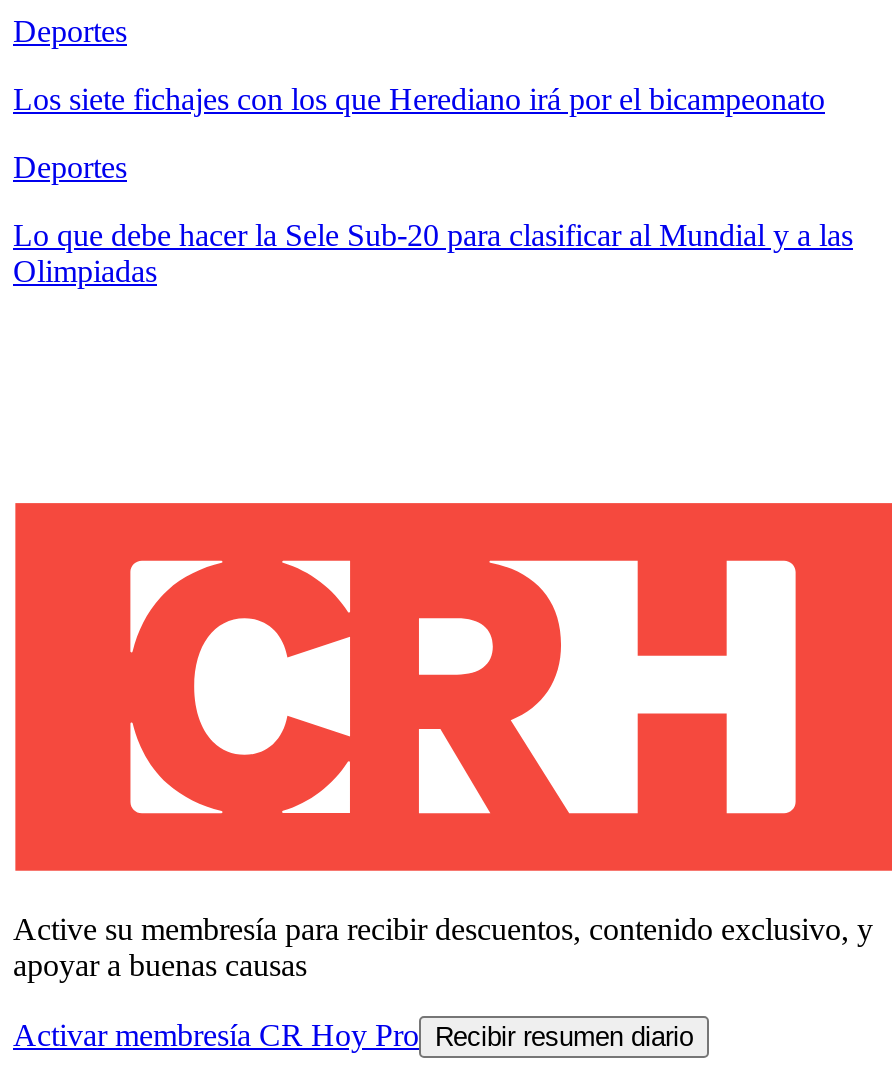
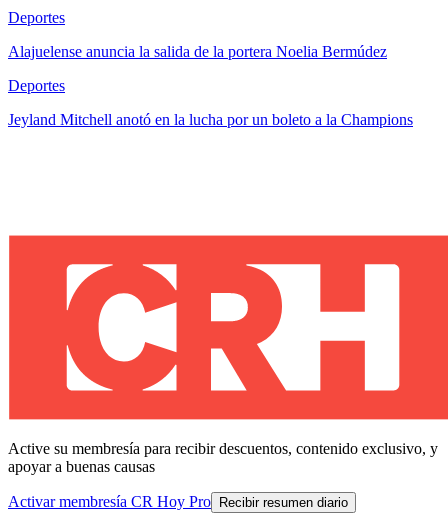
- Los siete fichajes con los que Herediano irá por el bicampeonato
+ Alajuelense anuncia la salida de la portera Noelia Bermúdez

- Lo que debe hacer la Sele Sub-20 para clasificar al Mundial y a las
- Olimpiadas
+ Jeyland Mitchell anotó en la lucha por un boleto a la Champions
